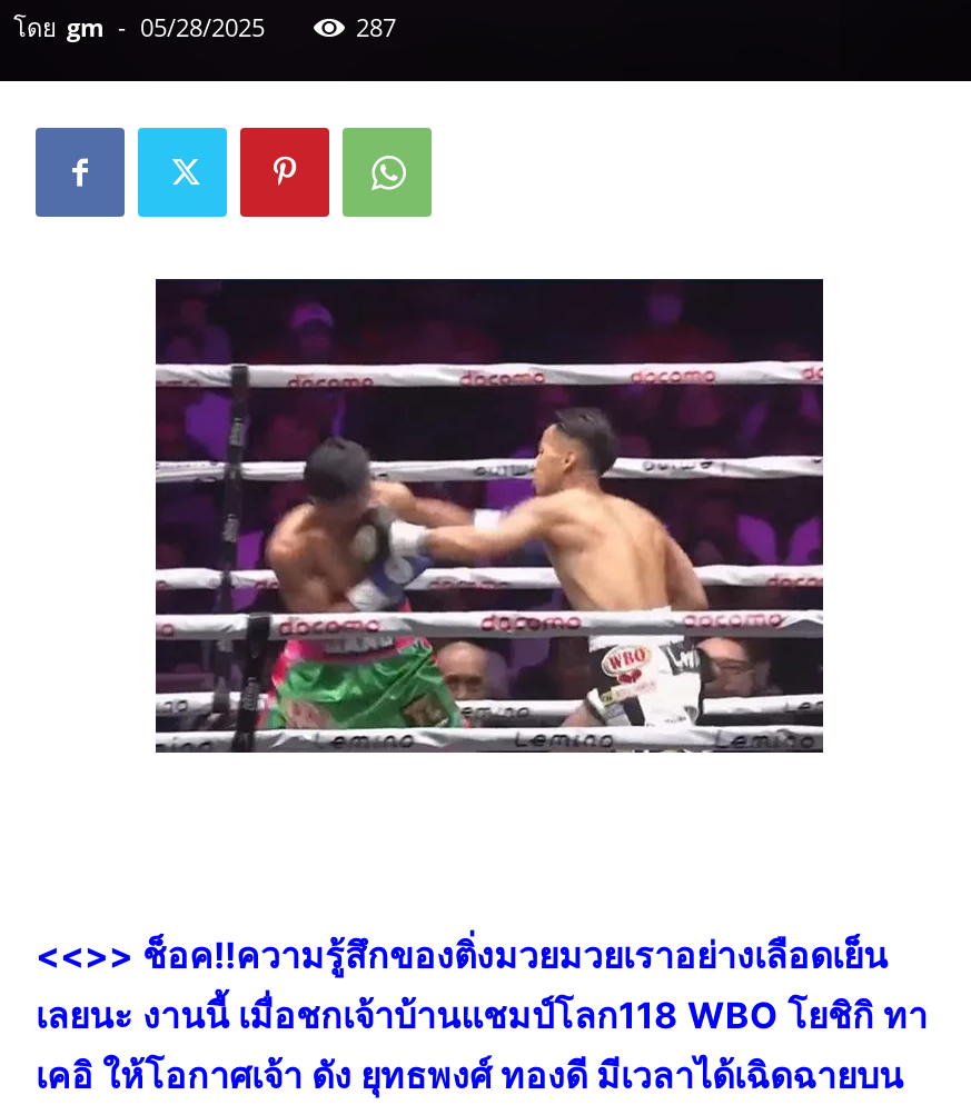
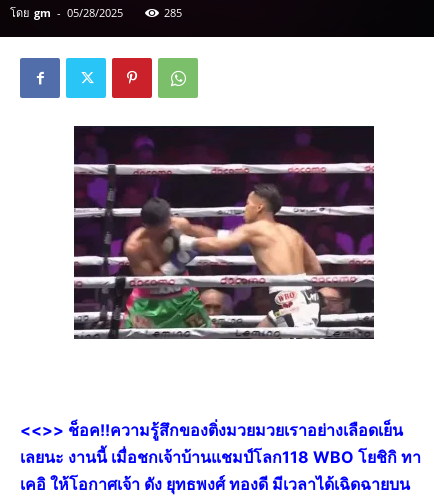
- 287
+ 285
